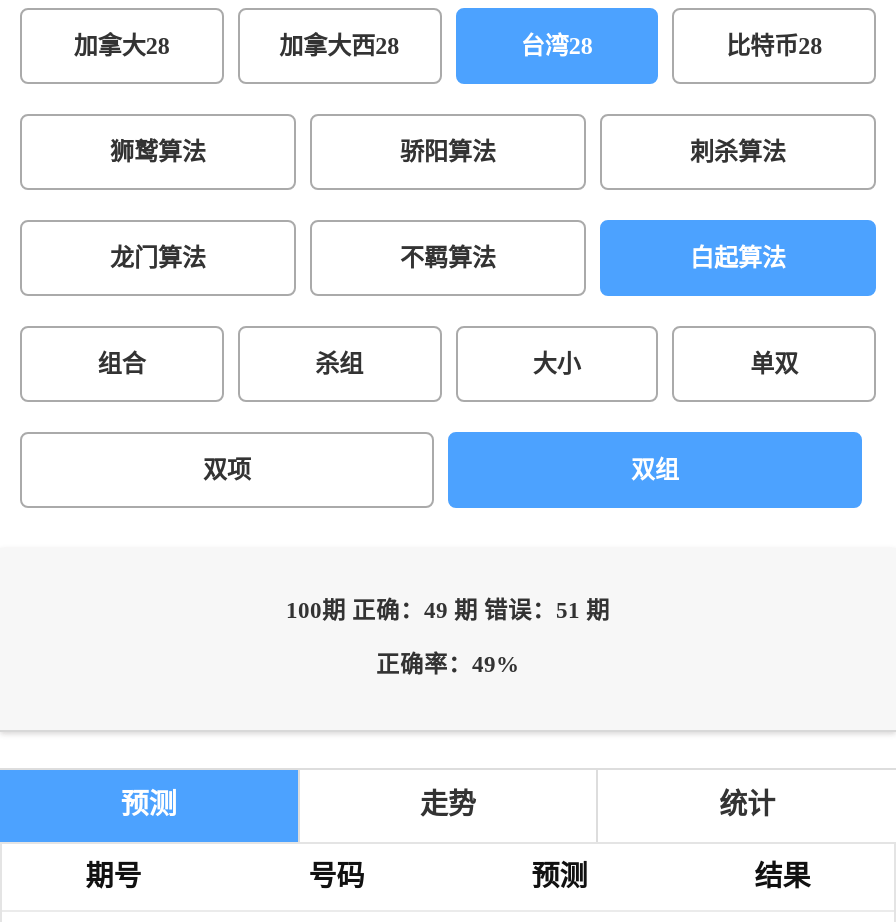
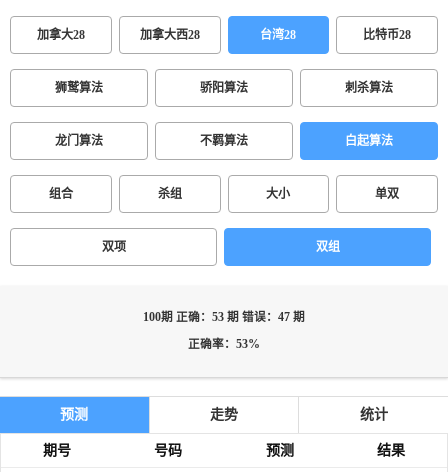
- 100期 正确：49 期 错误：51 期
+ 100期 正确：53 期 错误：47 期

- 正确率：49%
+ 正确率：53%
